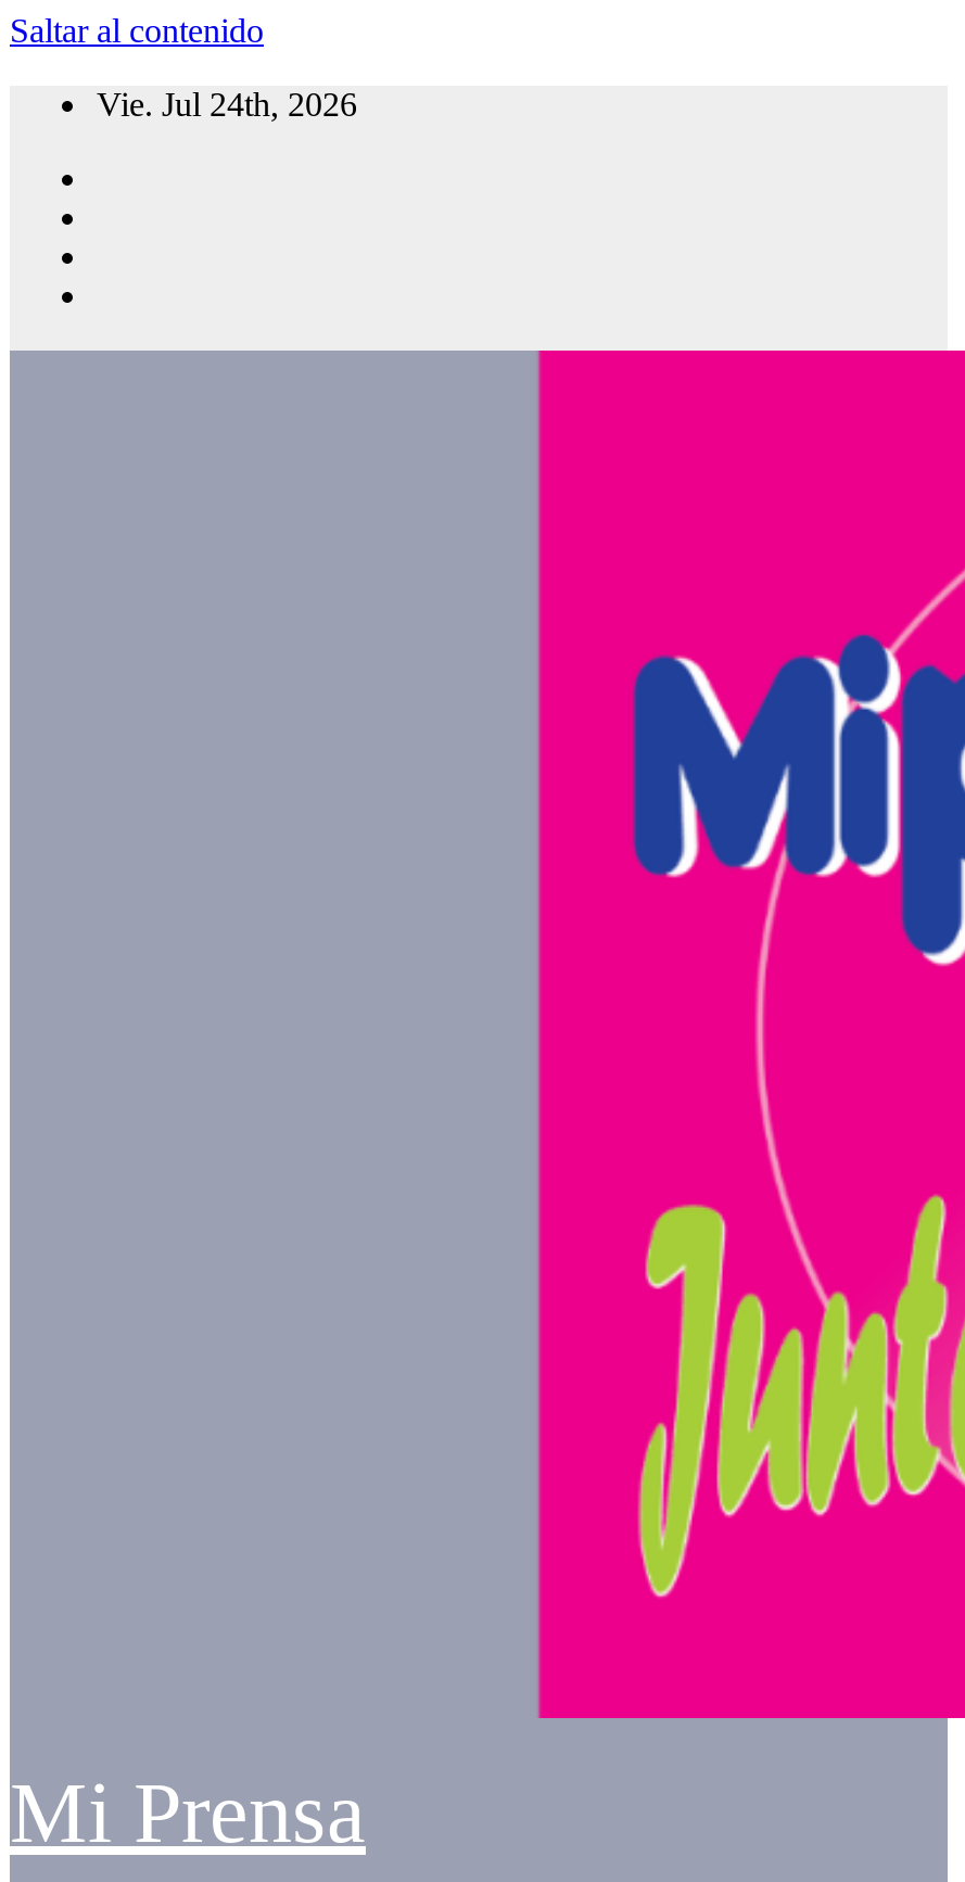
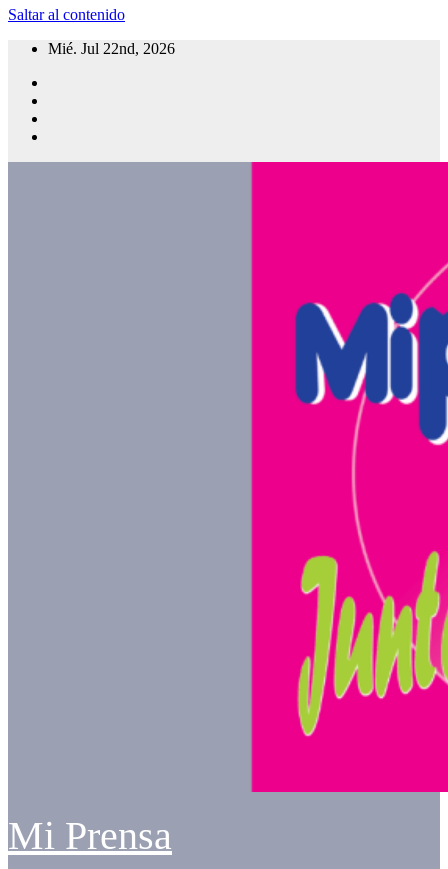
- Vie. Jul 24th, 2026
+ Mié. Jul 22nd, 2026
